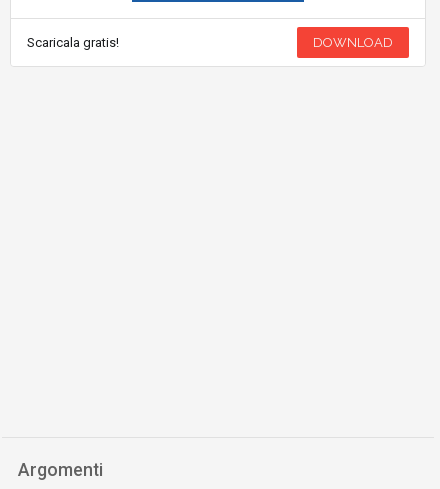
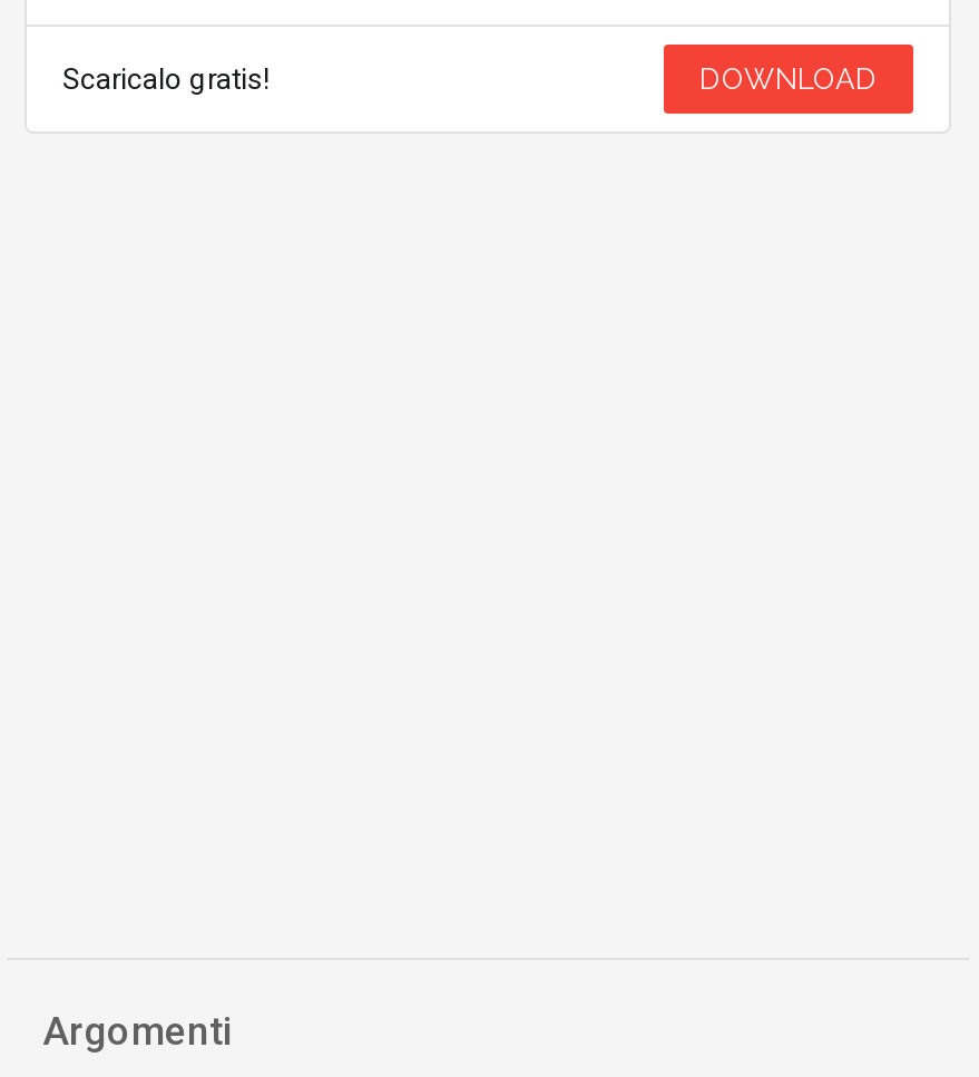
- Scaricala gratis!
+ Scaricalo gratis!
